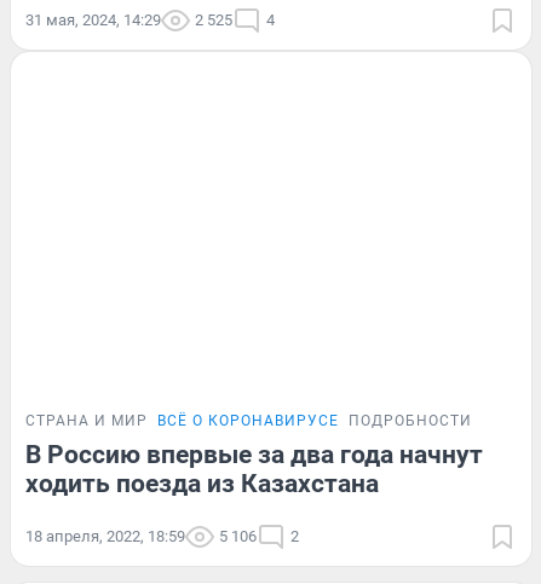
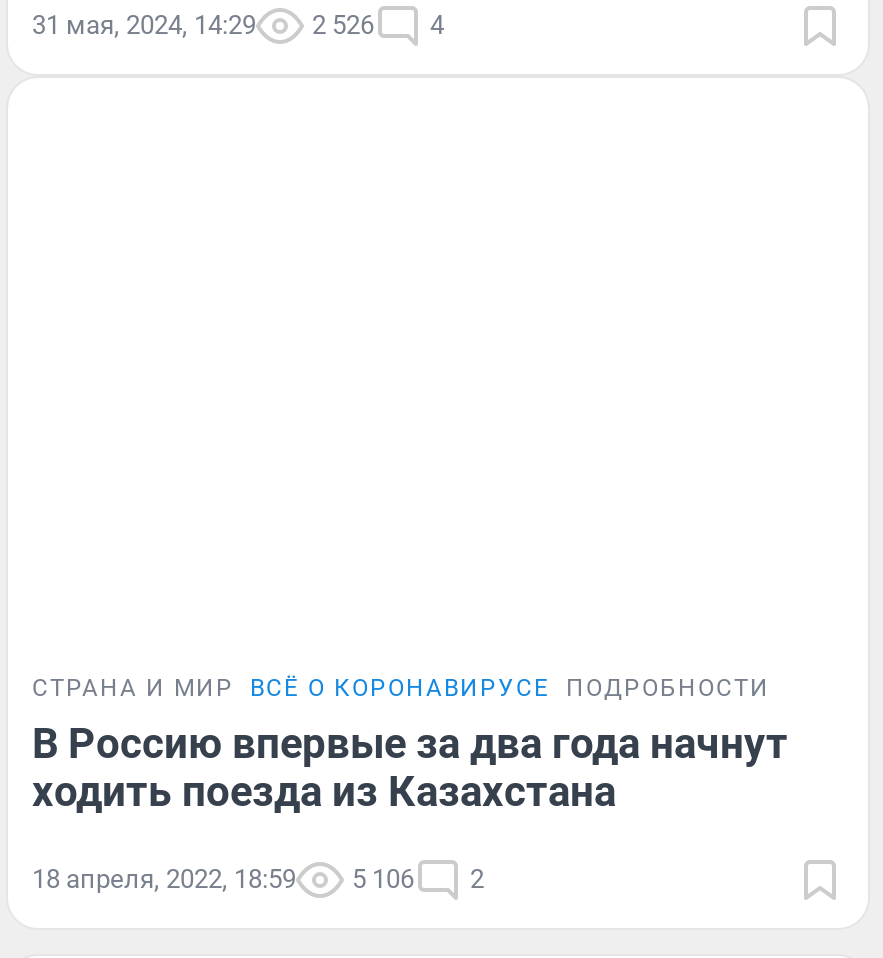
- 31 мая, 2024, 14:29 2 525 4
+ 31 мая, 2024, 14:29 2 526 4
